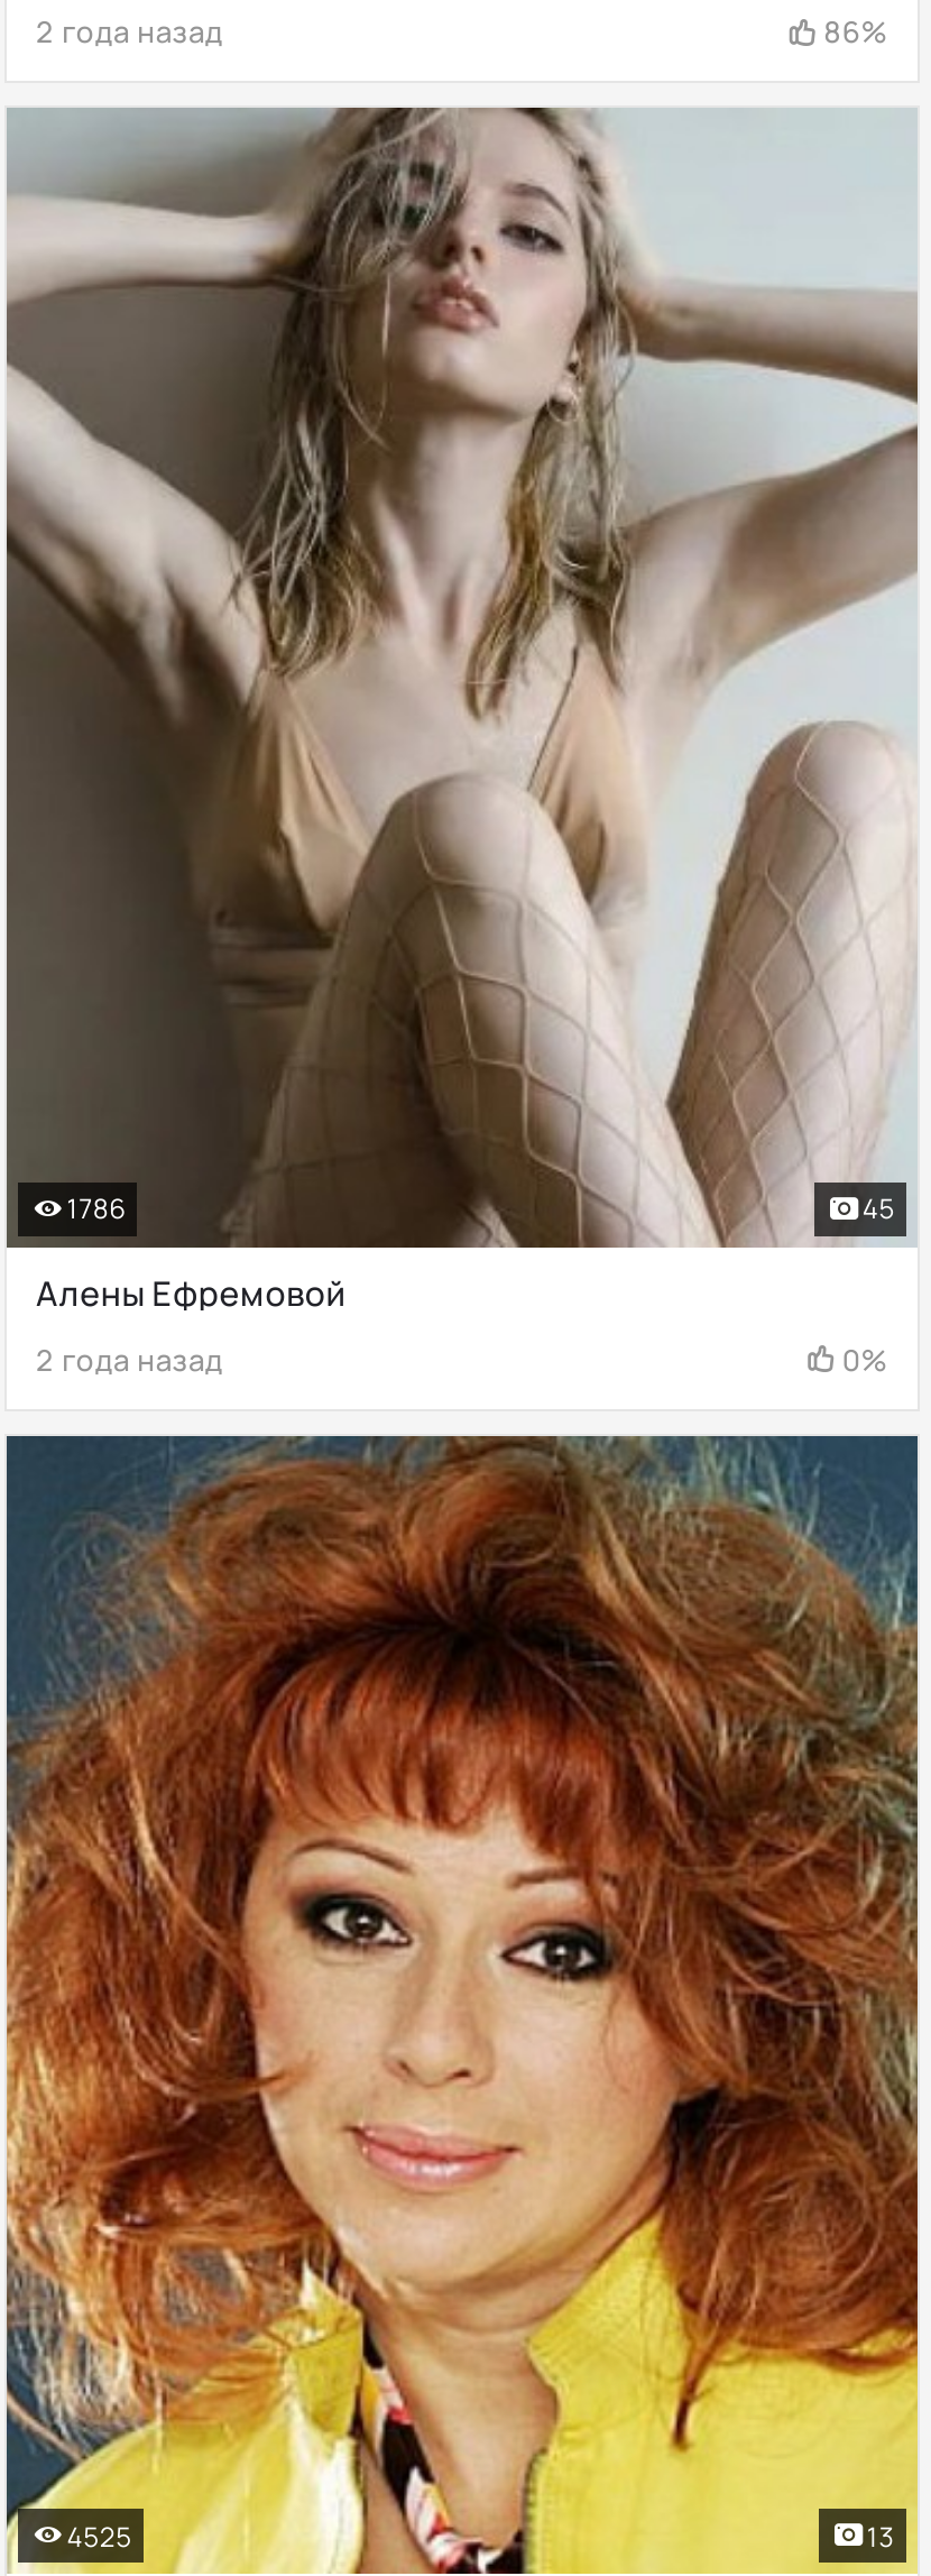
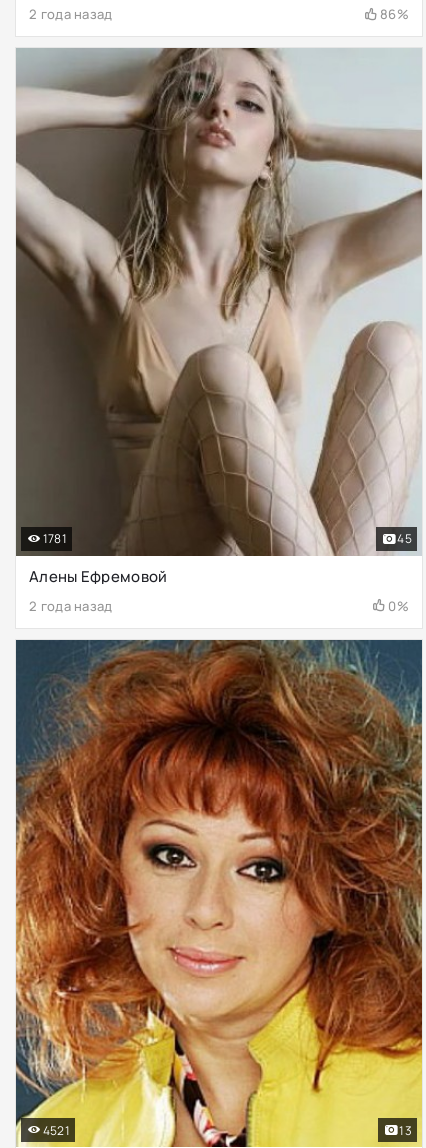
- 1786
+ 1781

- 4525
+ 4521
